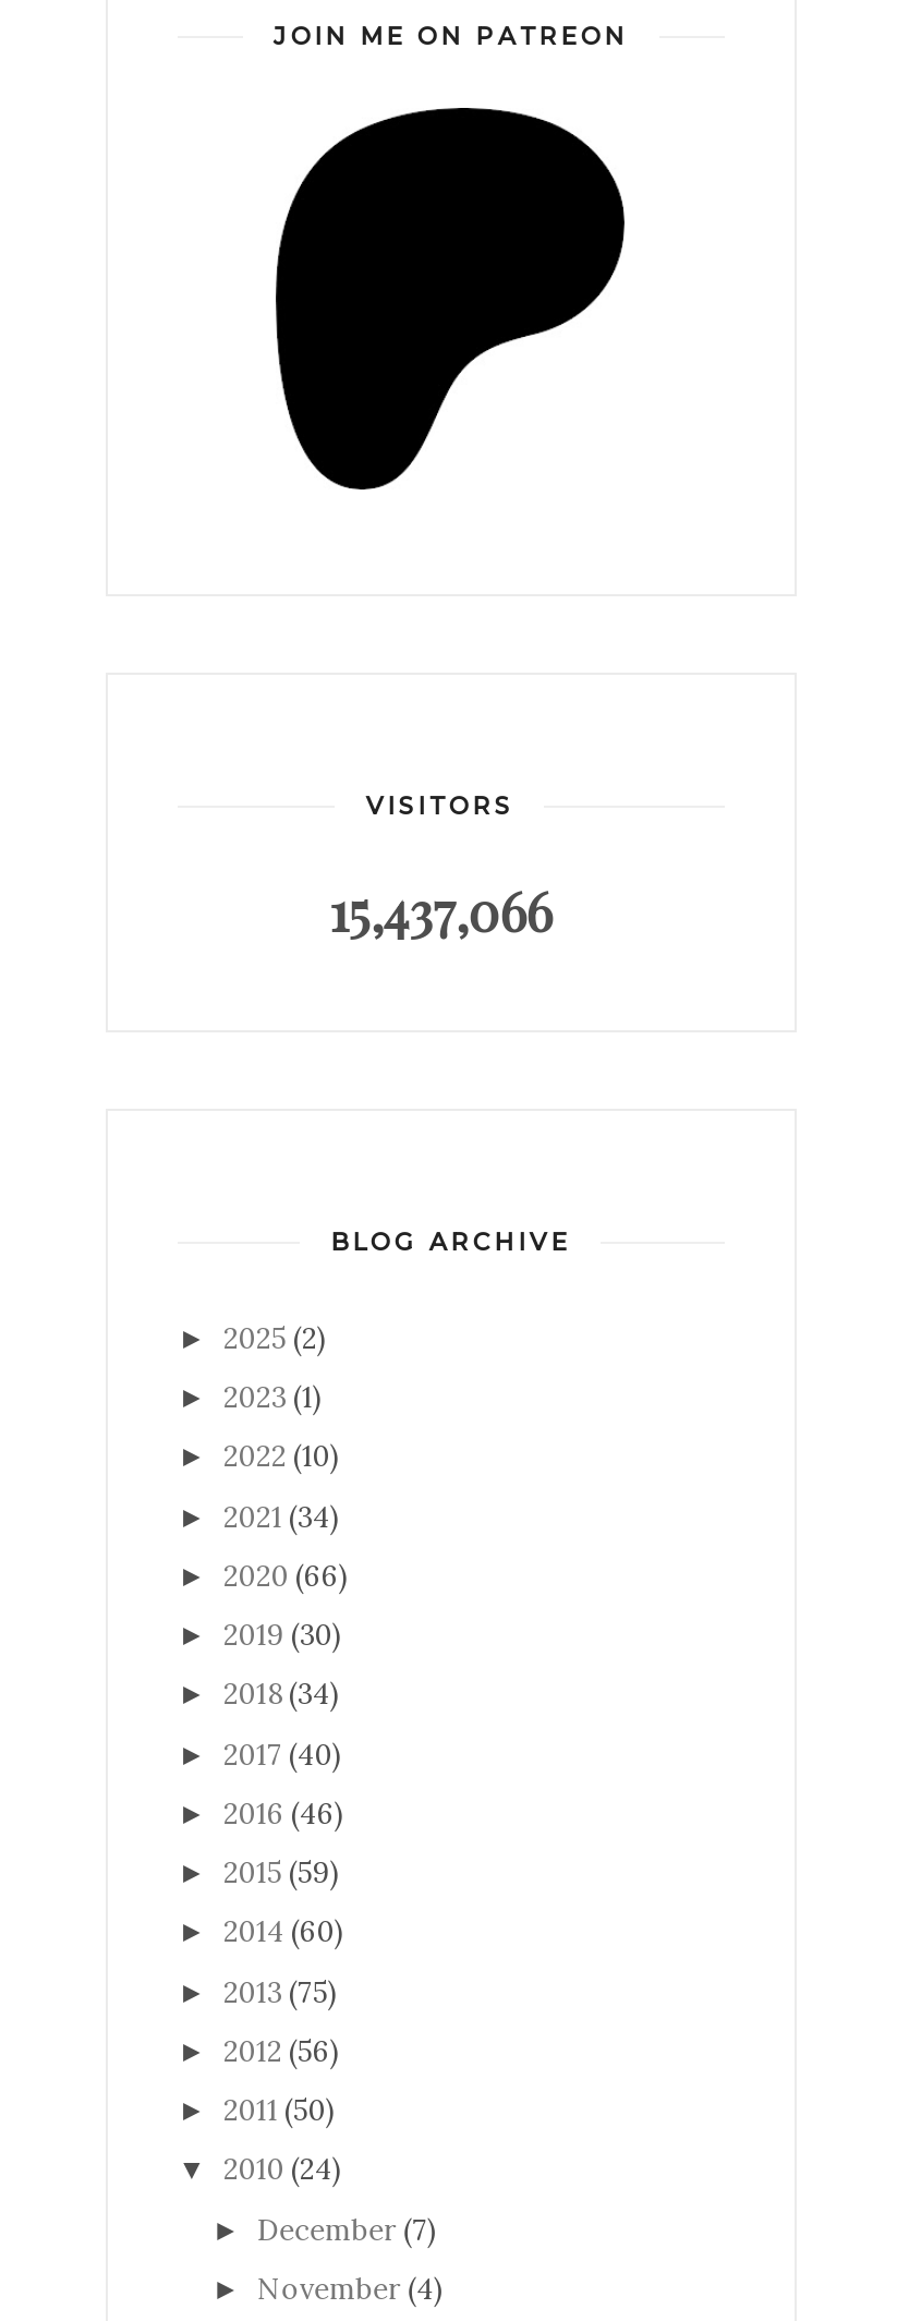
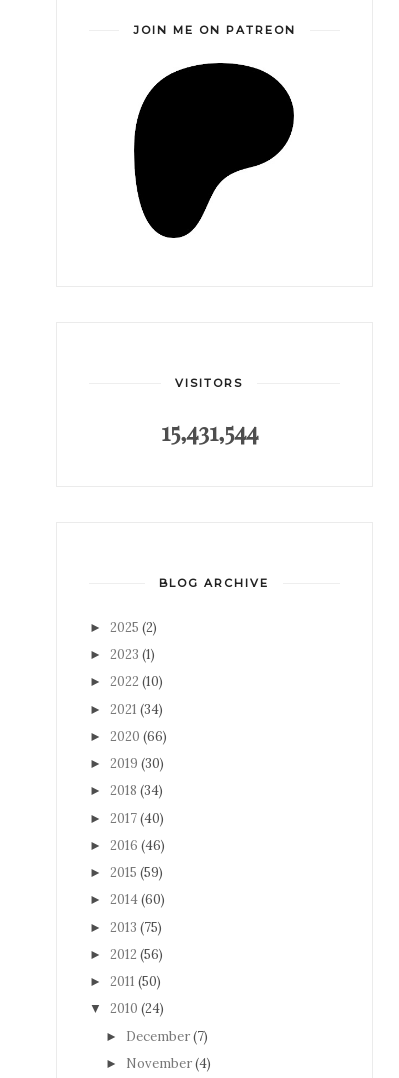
- 15,437,066
+ 15,431,544
